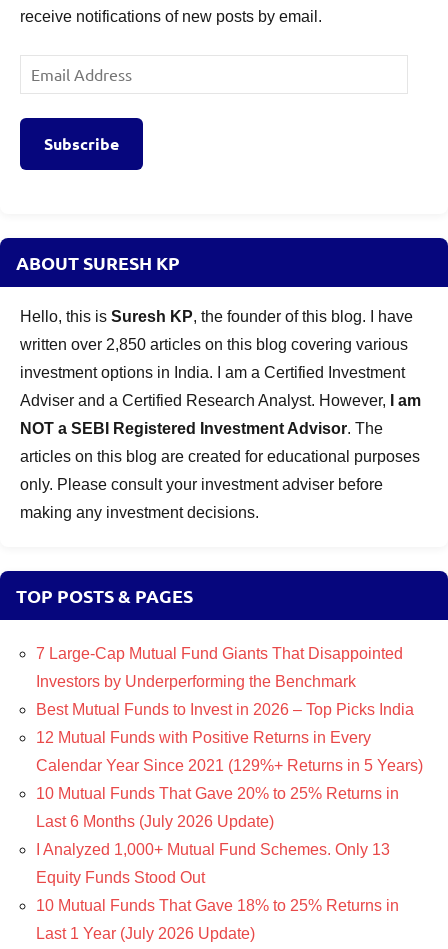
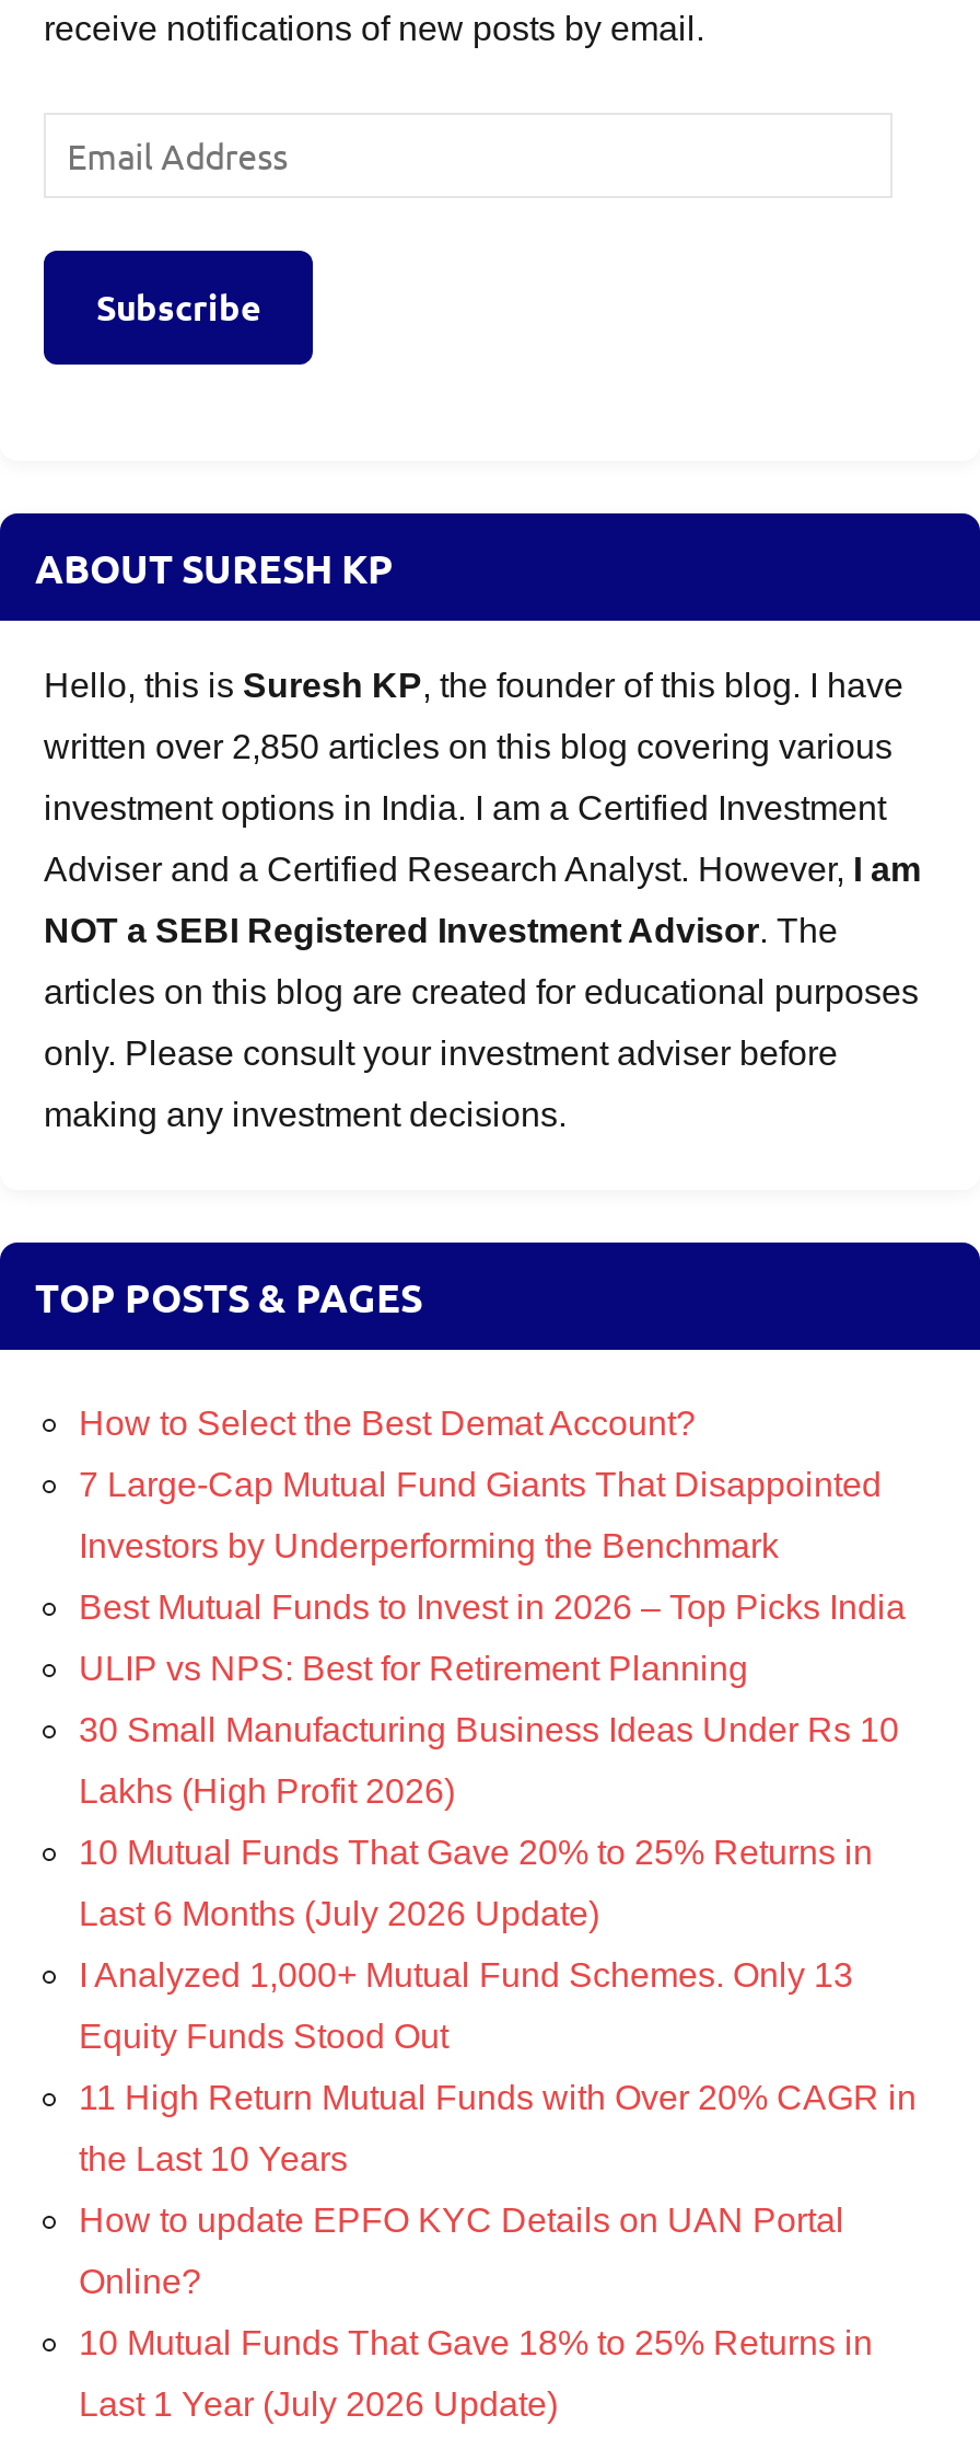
+ How to Select the Best Demat Account?

- 12 Mutual Funds with Positive Returns in Every
- Calendar Year Since 2021 (129%+ Returns in 5 Years)
+ ULIP vs NPS: Best for Retirement Planning
+ 30 Small Manufacturing Business Ideas Under Rs 10
+ Lakhs (High Profit 2026)

+ 11 High Return Mutual Funds with Over 20% CAGR in
+ the Last 10 Years
+ How to update EPFO KYC Details on UAN Portal
+ Online?
